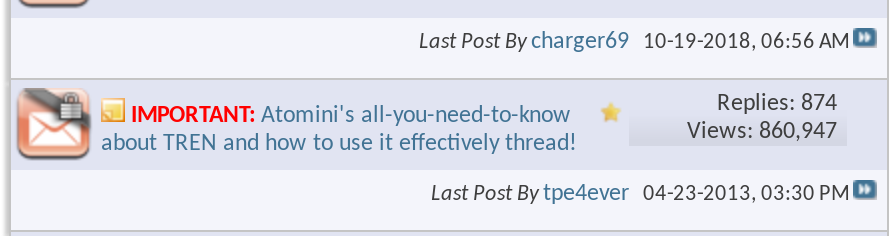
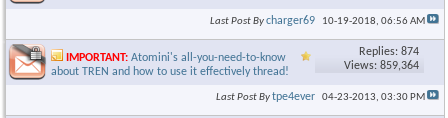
- Views: 860,947
+ Views: 859,364
